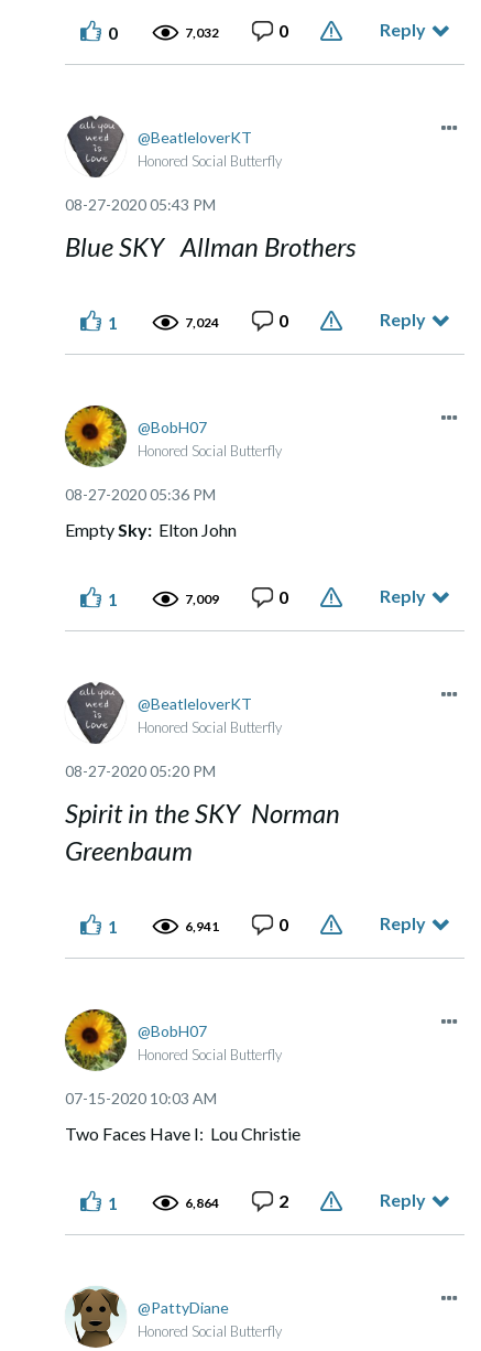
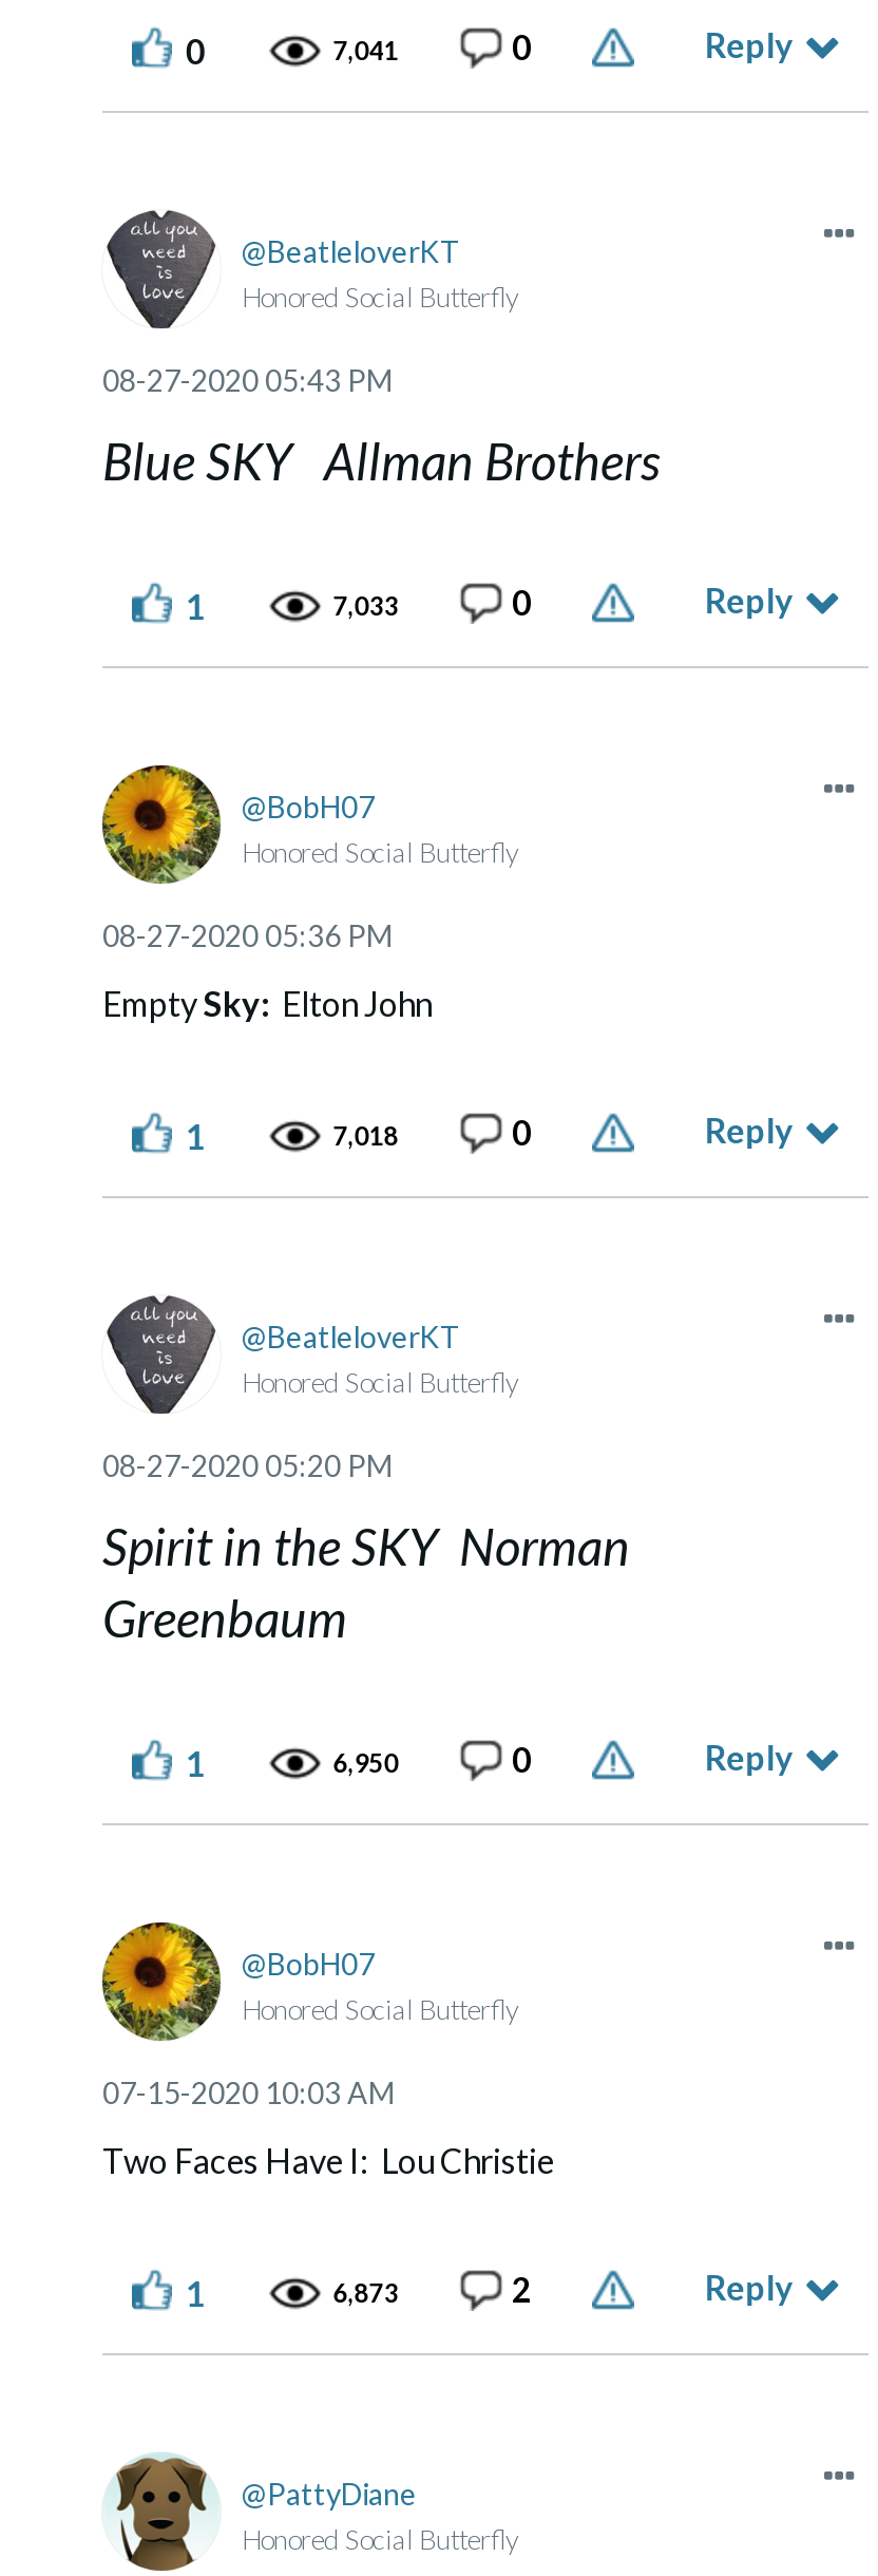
- 7,032
+ 7,041

- 7,024
+ 7,033

- 7,009
+ 7,018

- 6,941
+ 6,950

- 6,864
+ 6,873
